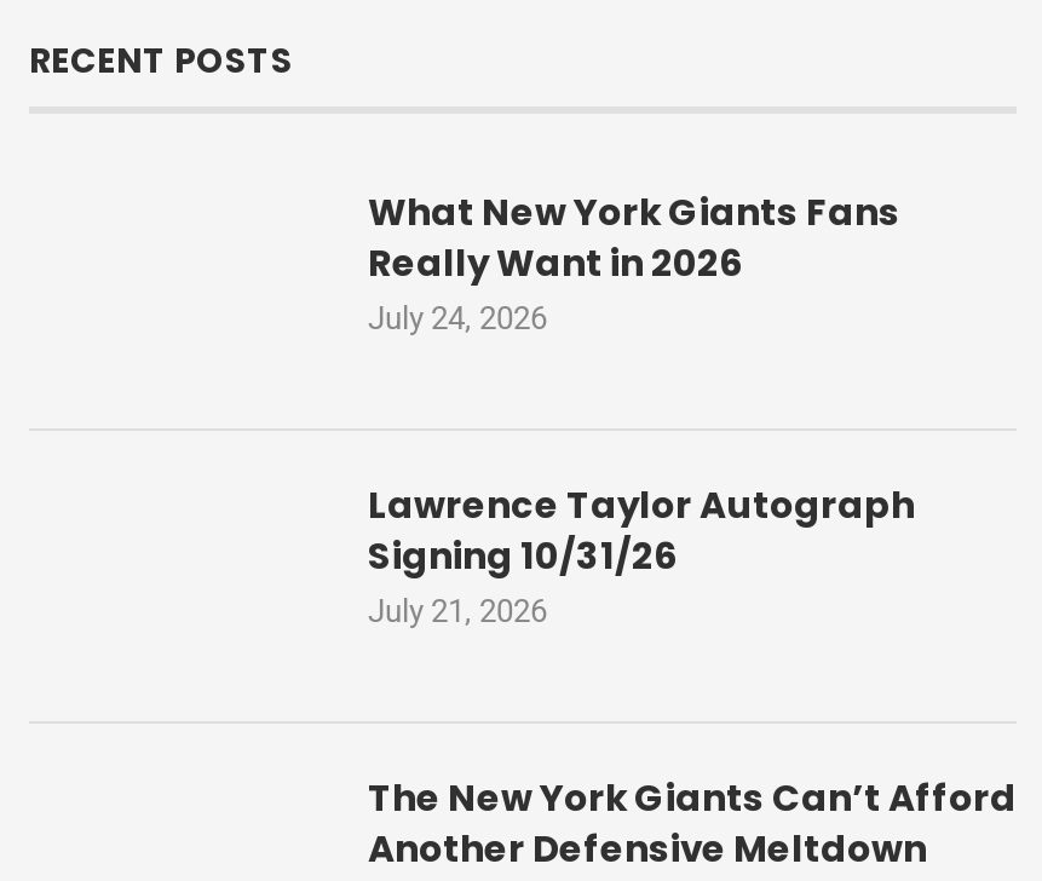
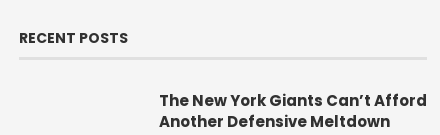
- What New York Giants Fans
- Really Want in 2026
- July 24, 2026

- Lawrence Taylor Autograph
- Signing 10/31/26
- July 21, 2026
